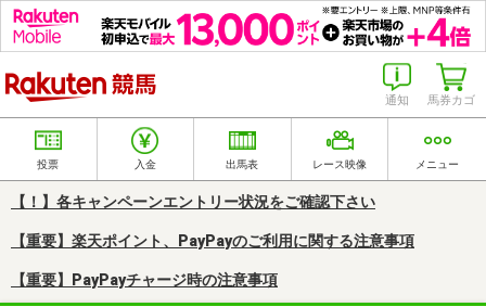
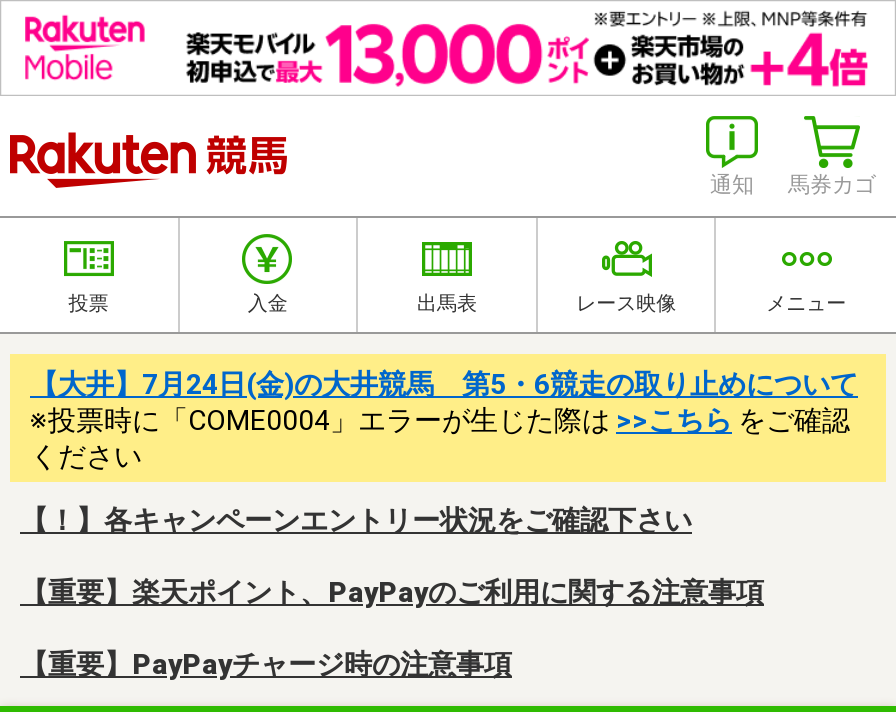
+ 【大井】7月24日(金)の大井競馬 第5・6競走の取り止めについて
+ ※投票時に「COME0004」エラーが生じた際は>>こちらをご確認
+ ください
